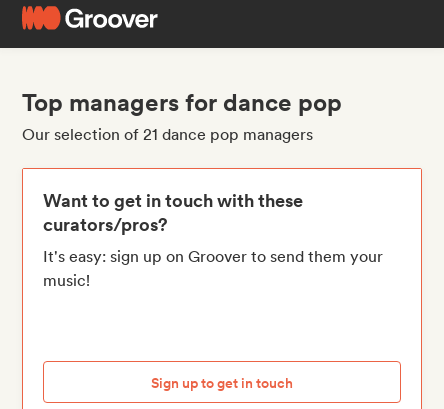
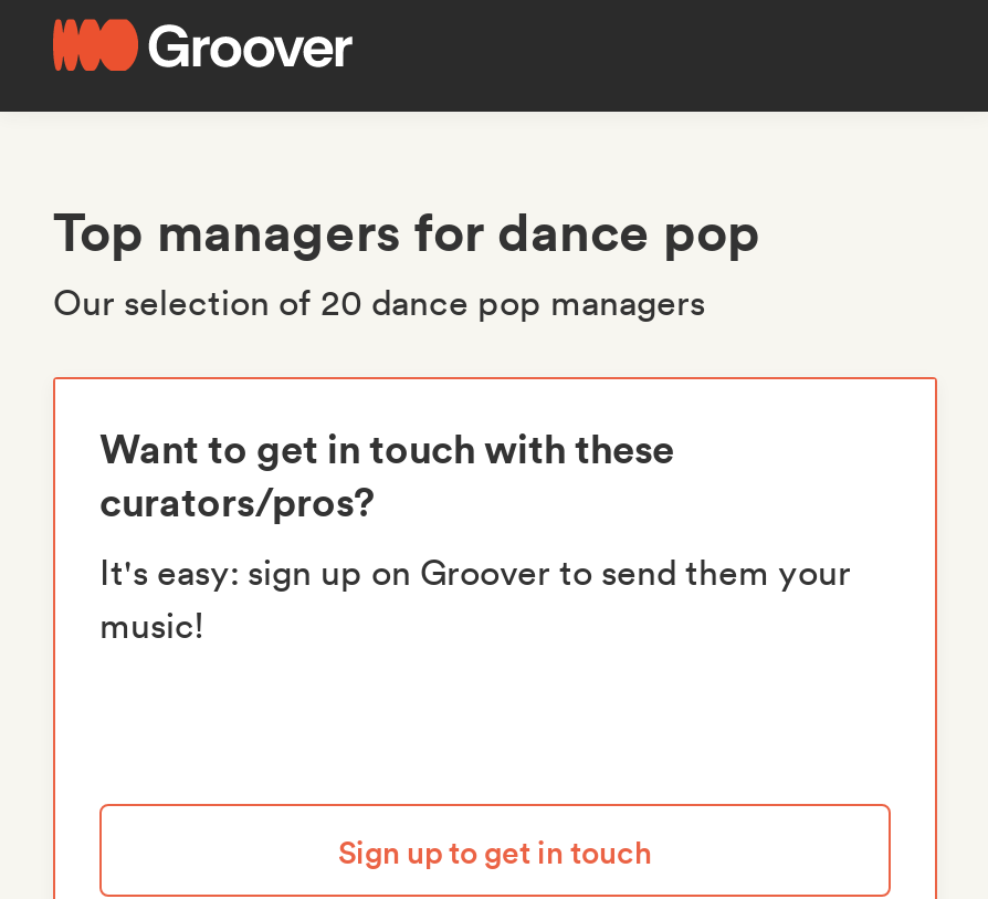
- Our selection of 21 dance pop managers
+ Our selection of 20 dance pop managers
